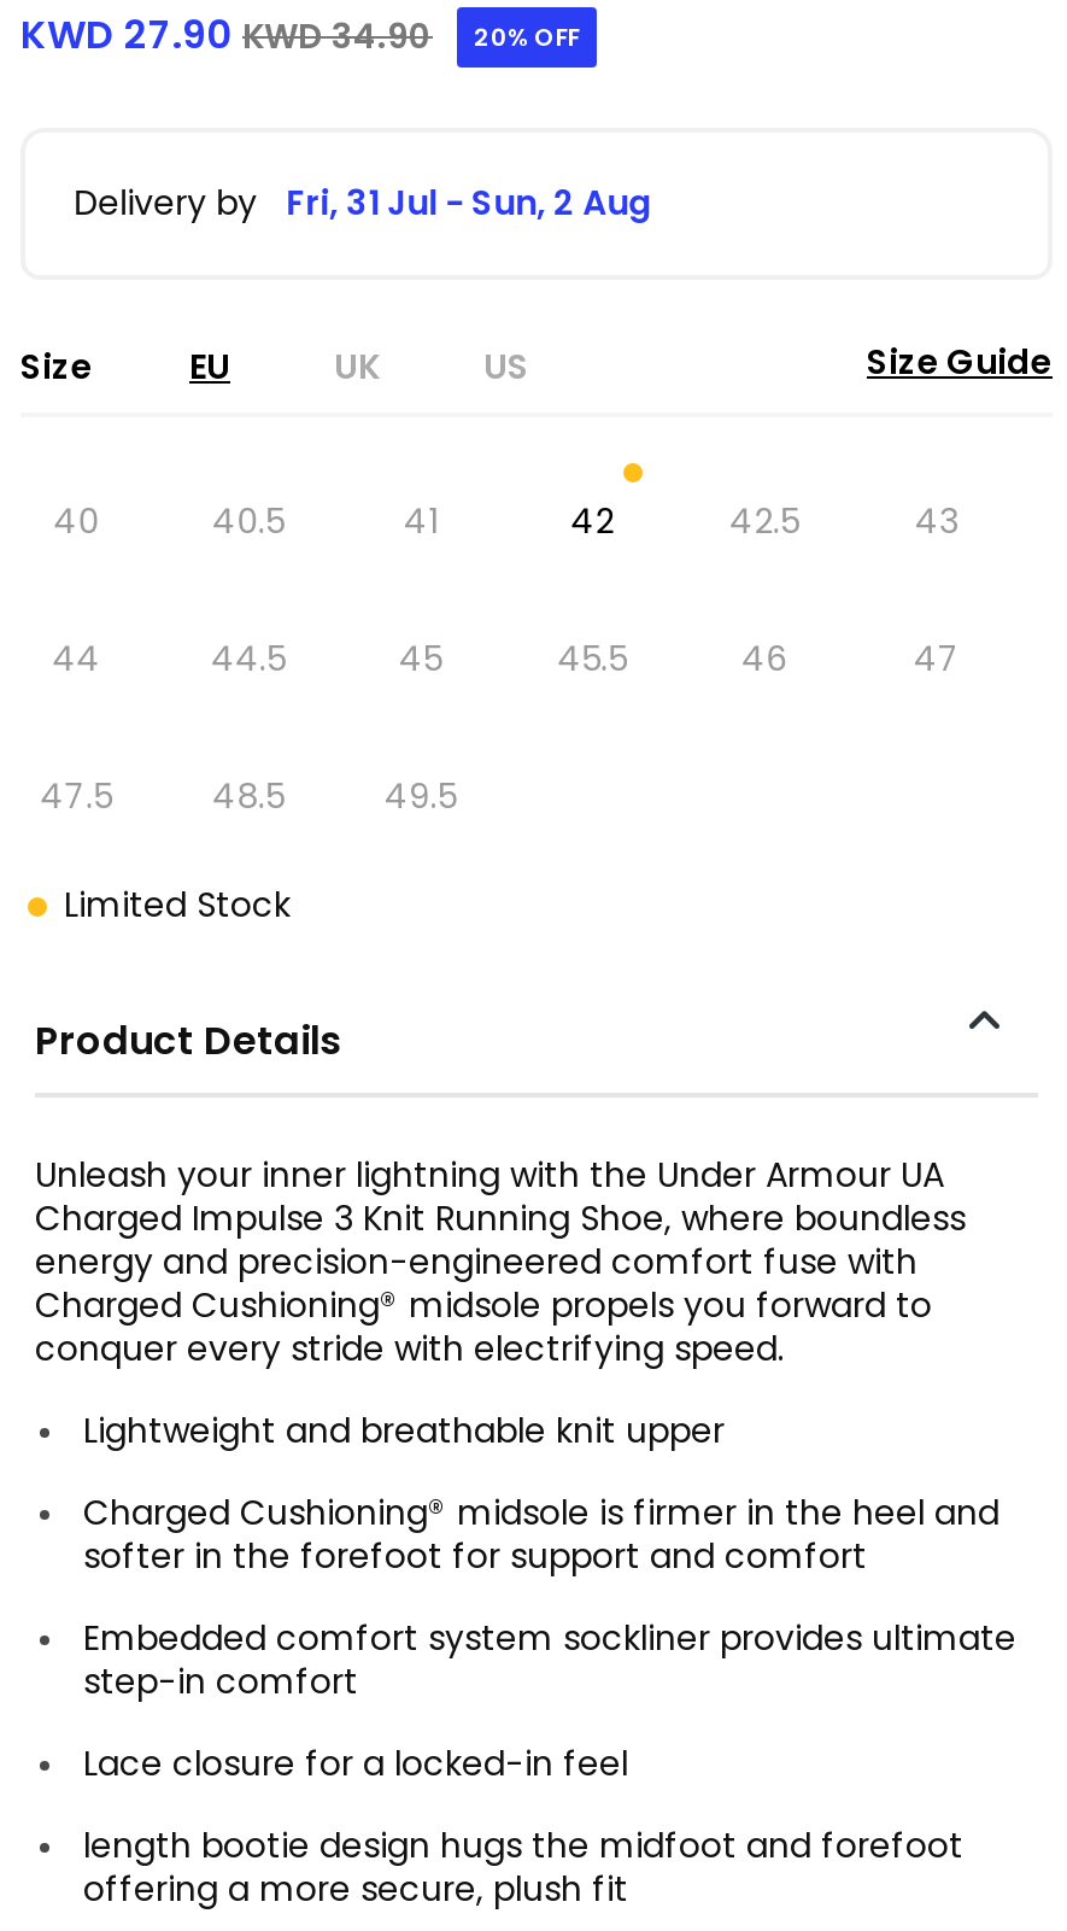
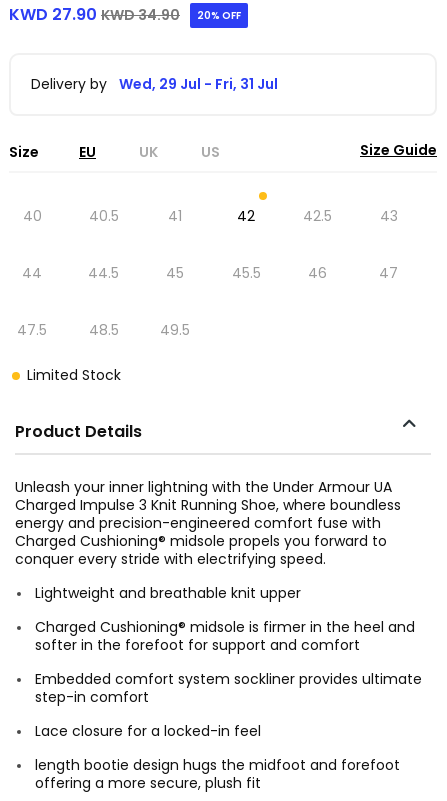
- Delivery by Fri, 31 Jul - Sun, 2 Aug
+ Delivery by Wed, 29 Jul - Fri, 31 Jul
